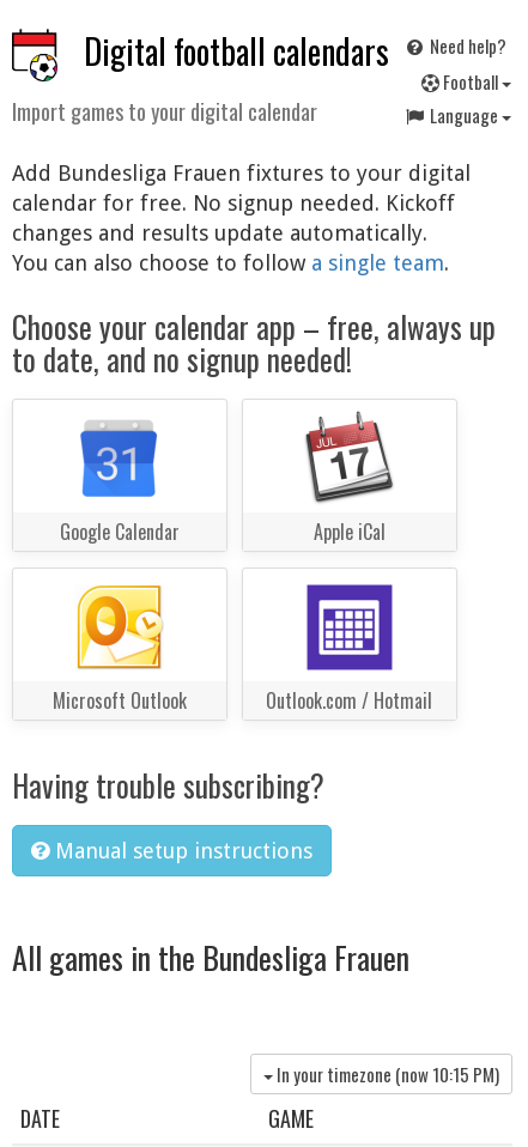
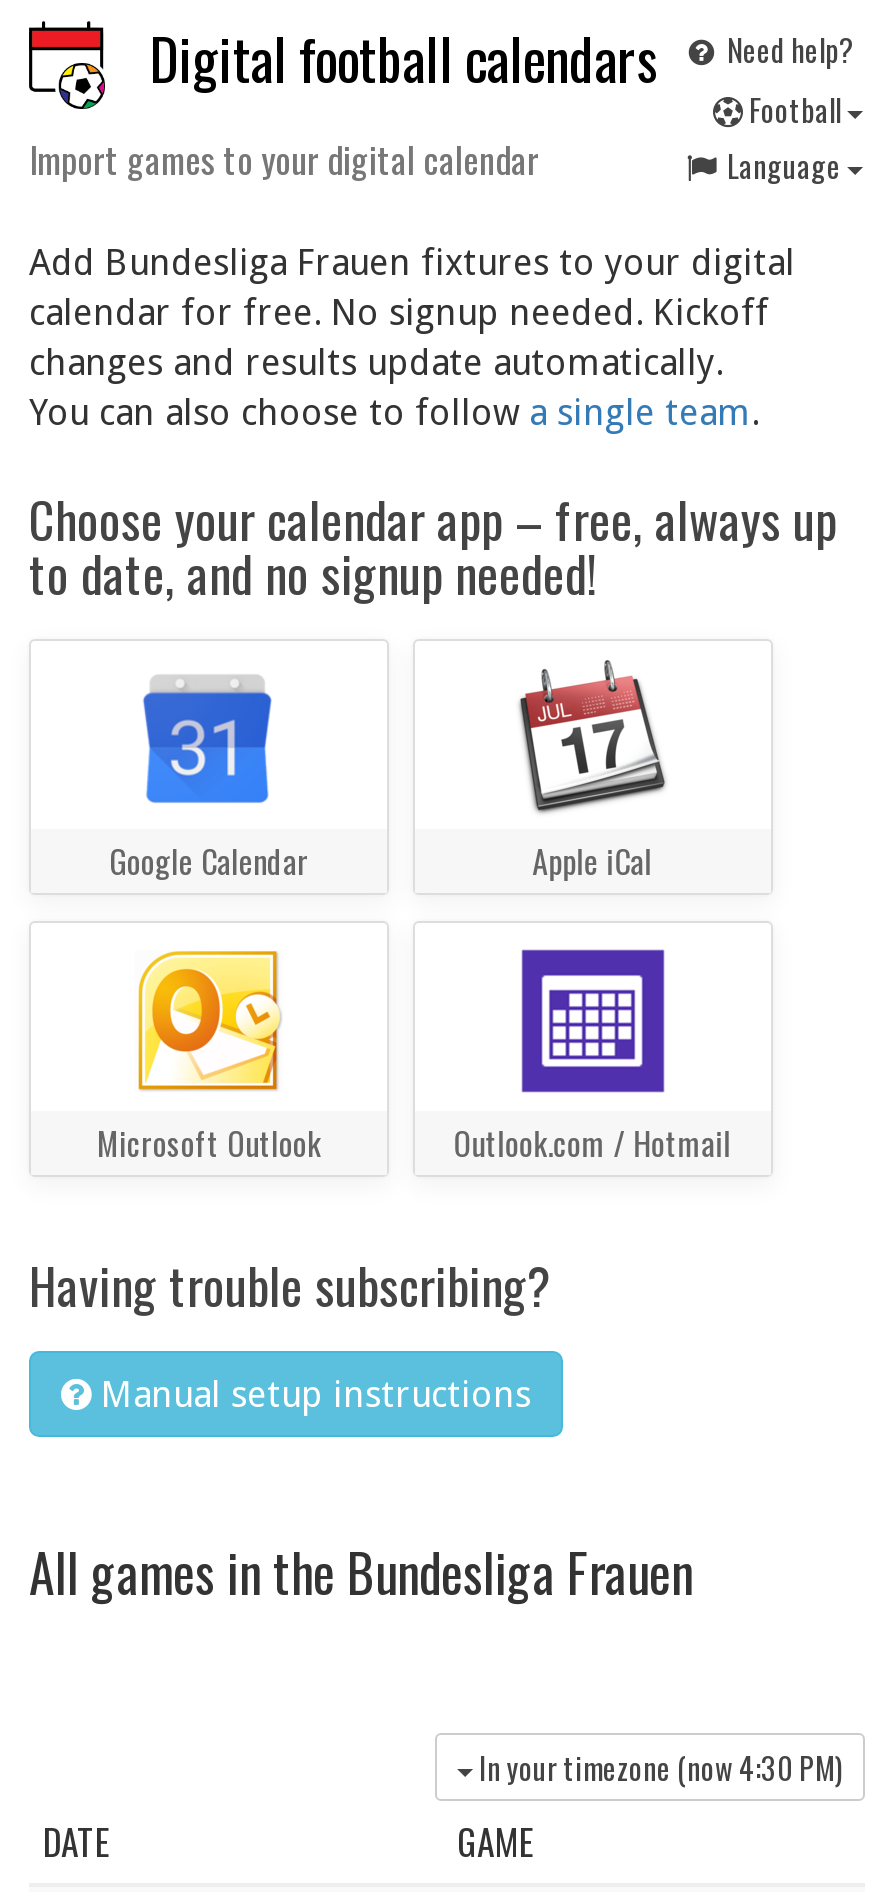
- In your timezone (now 10:15 PM)
+ In your timezone (now 4:30 PM)
